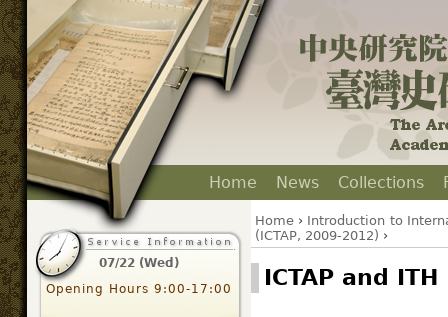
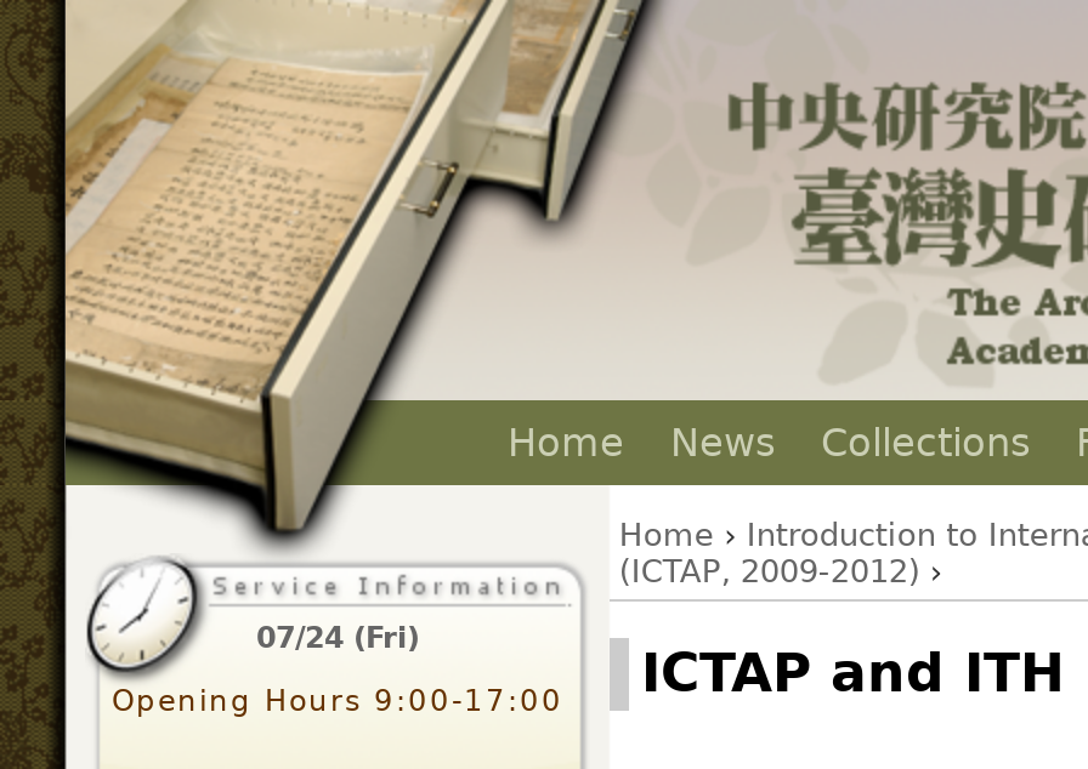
- 07/22 (Wed)
+ 07/24 (Fri)
